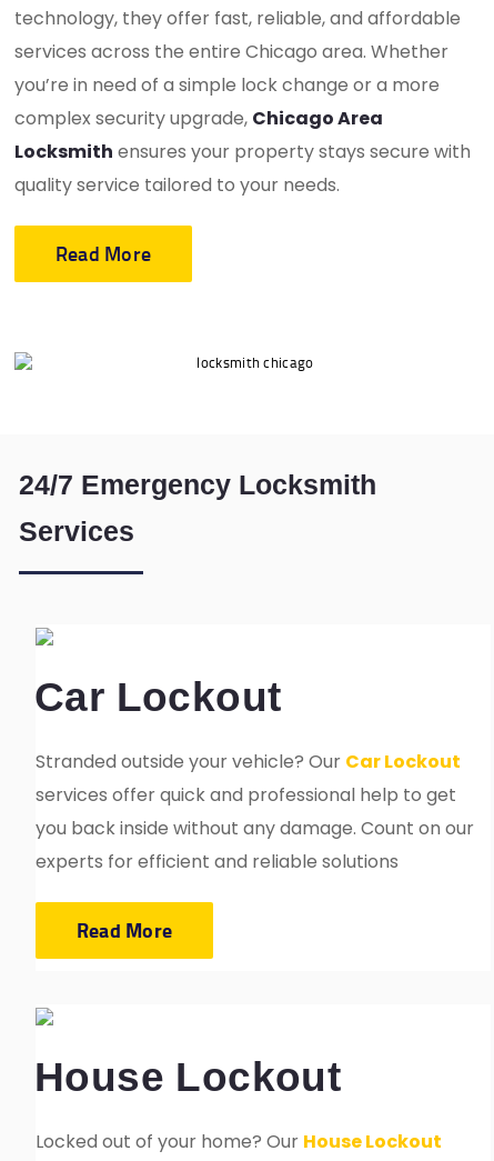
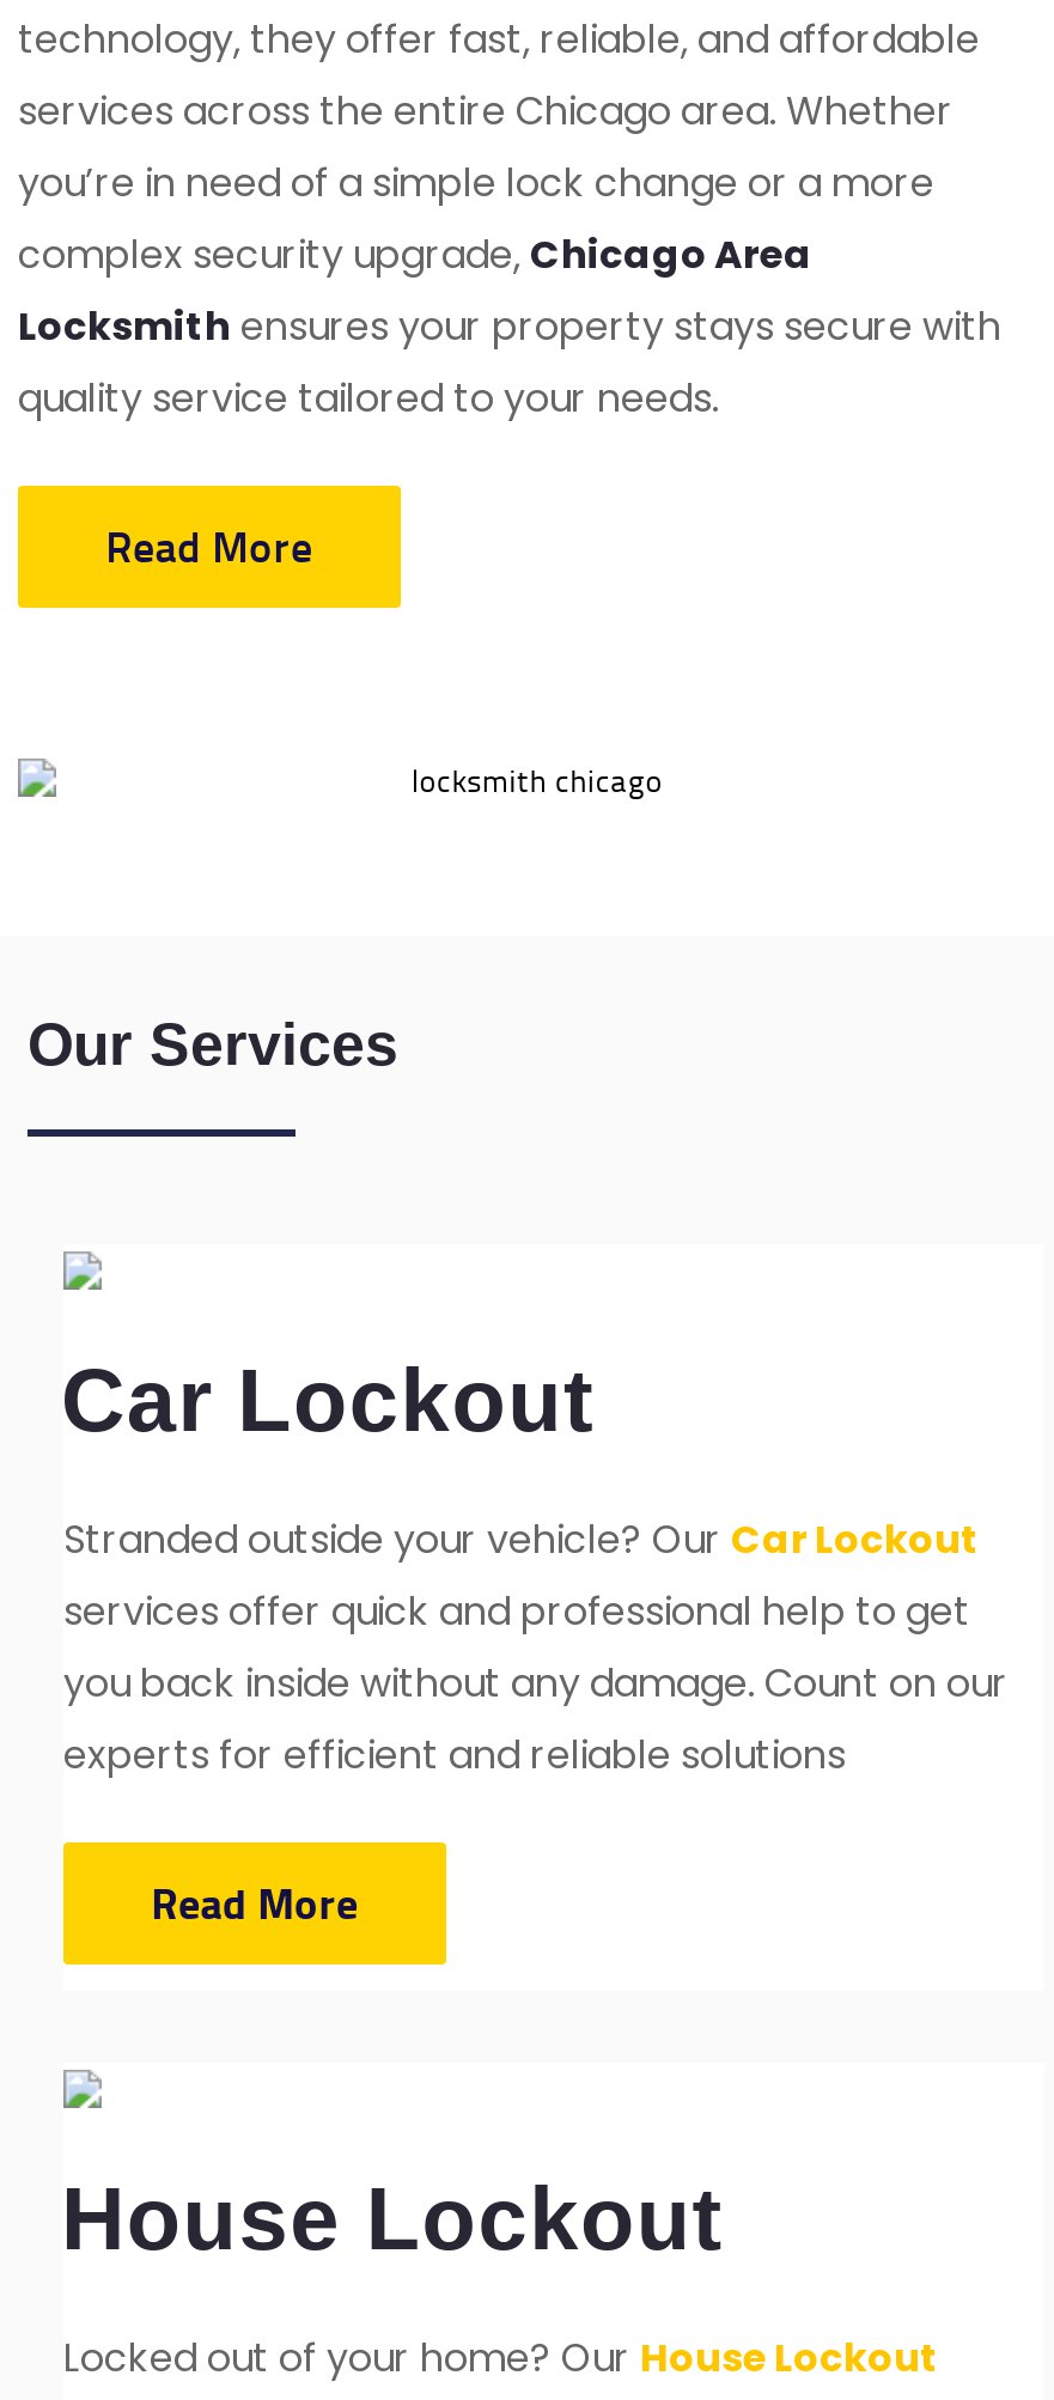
- 24/7 Emergency Locksmith
- Services
+ Our Services
